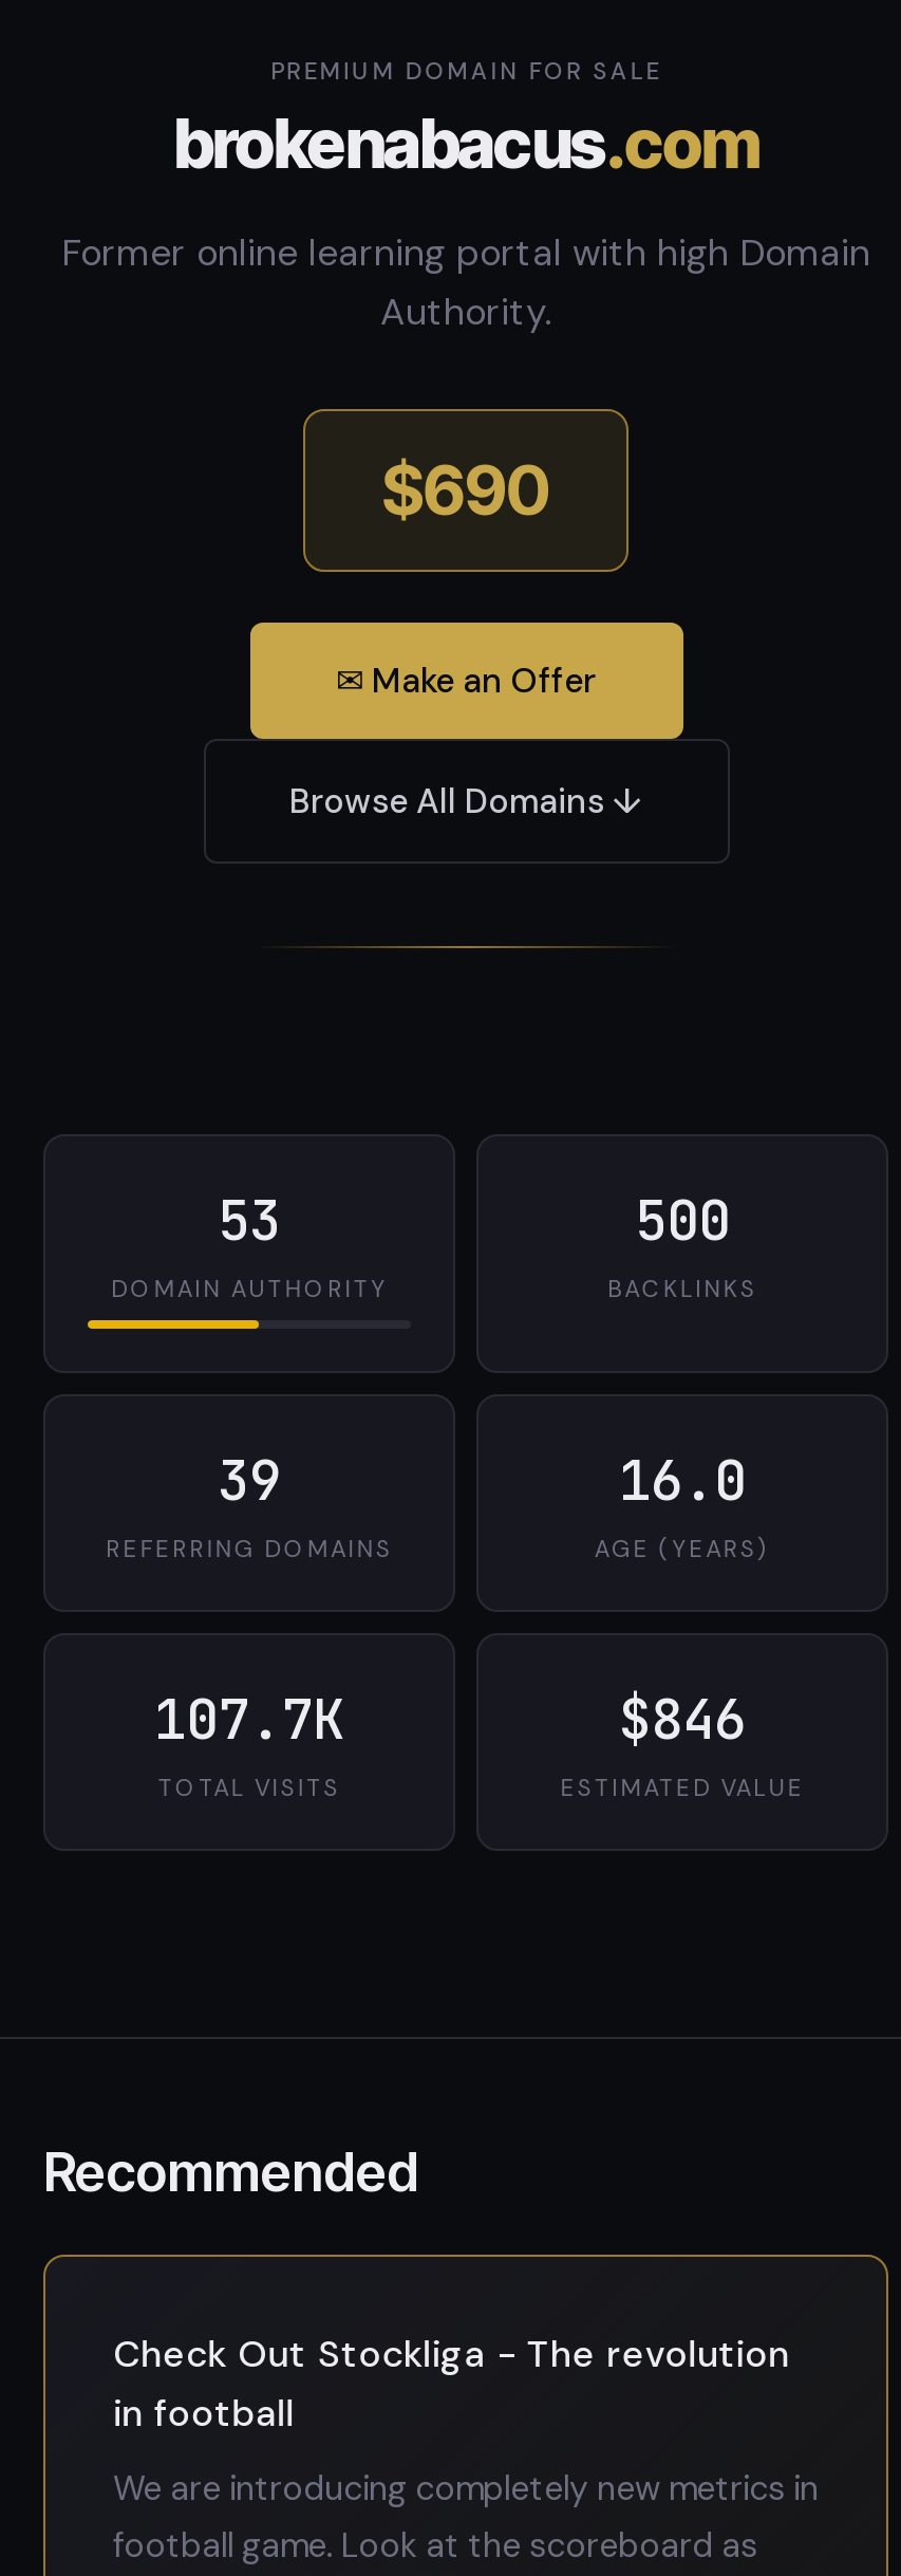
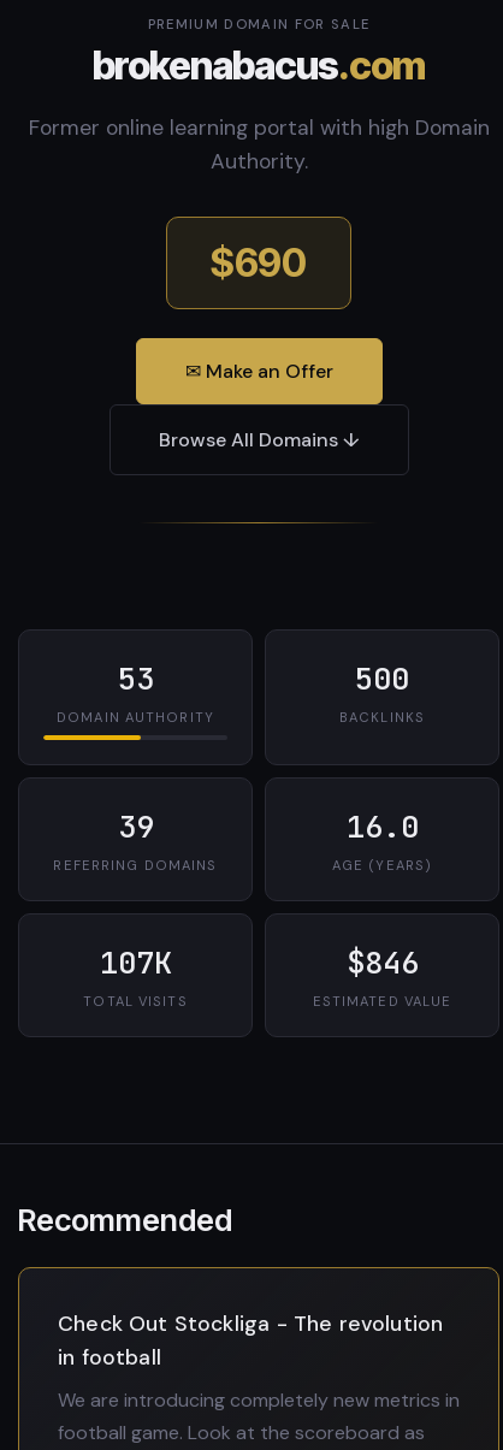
- 107.7K
+ 107K
